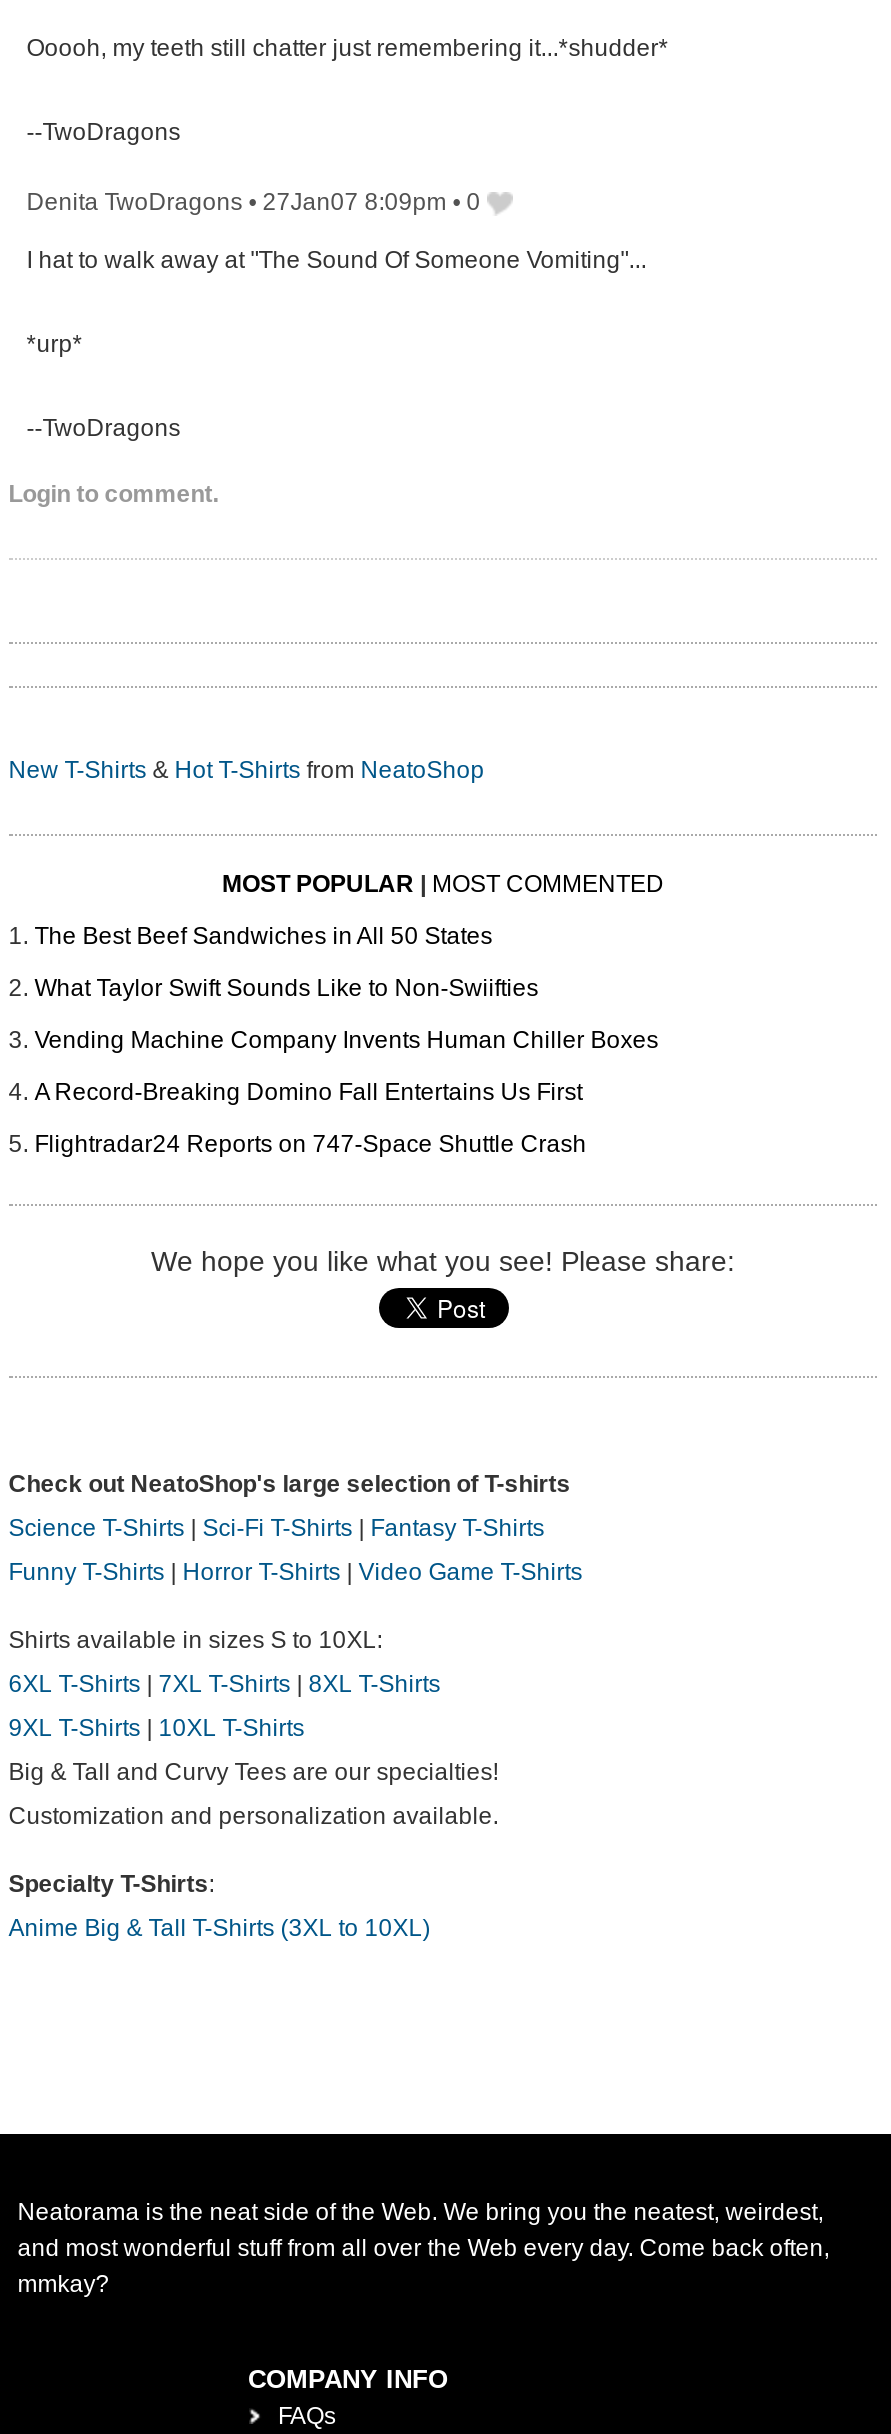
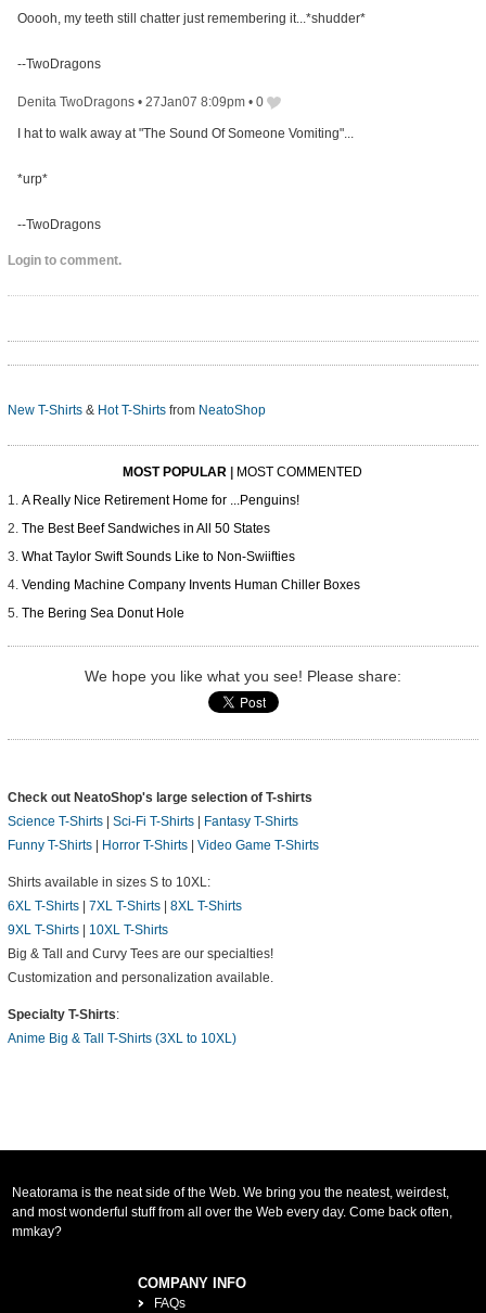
+ A Really Nice Retirement Home for ...Penguins!

moved down: The Best Beef Sandwiches in All 50 States | What Taylor Swift Sounds Like to Non-Swiifties | Vending Machine Company Invents Human Chiller Boxes

- A Record-Breaking Domino Fall Entertains Us First
- Flightradar24 Reports on 747-Space Shuttle Crash
+ The Bering Sea Donut Hole
